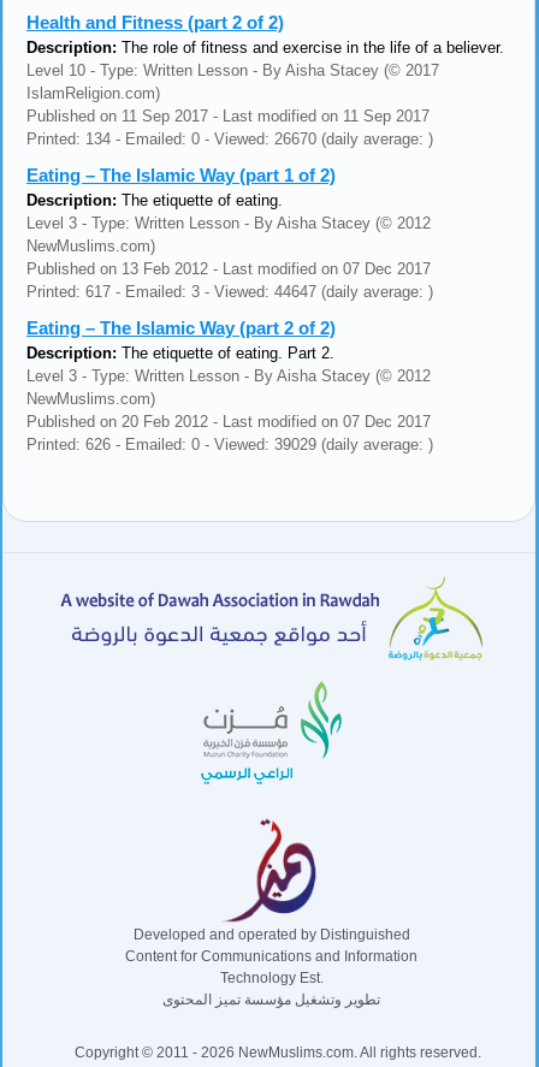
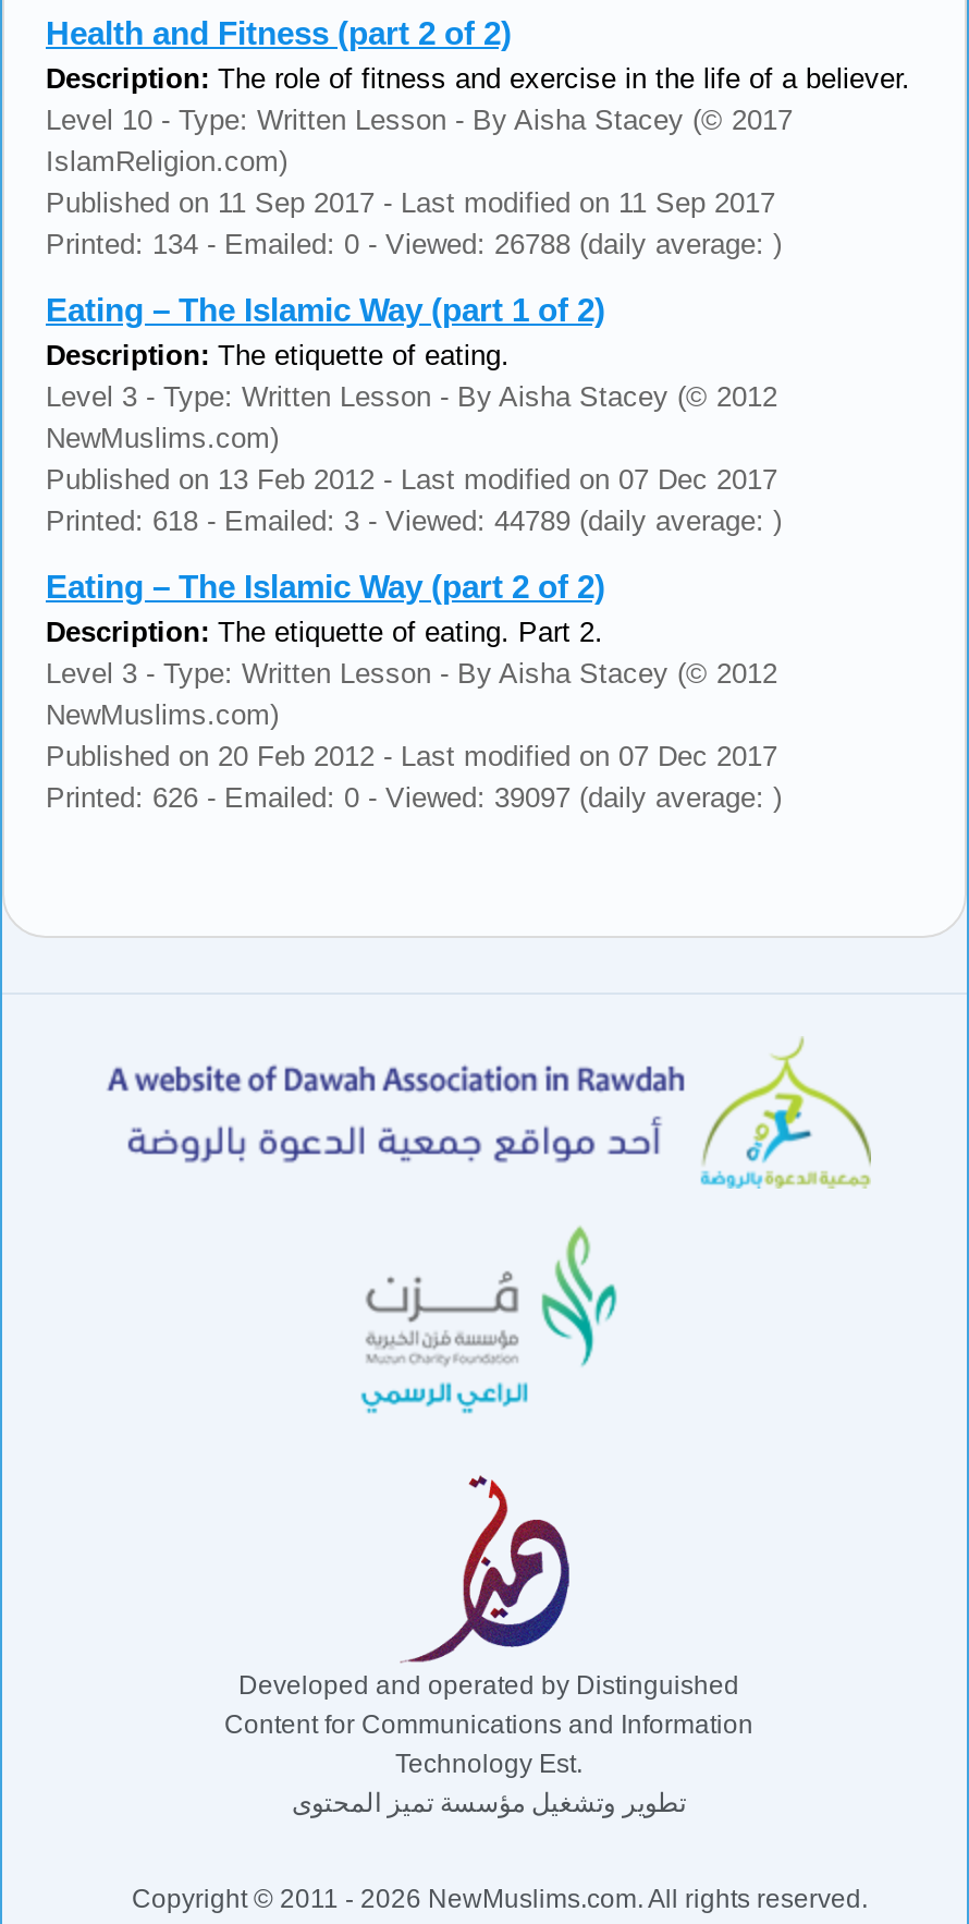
- Printed: 134 - Emailed: 0 - Viewed: 26670 (daily average: )
+ Printed: 134 - Emailed: 0 - Viewed: 26788 (daily average: )

- Printed: 617 - Emailed: 3 - Viewed: 44647 (daily average: )
+ Printed: 618 - Emailed: 3 - Viewed: 44789 (daily average: )

- Printed: 626 - Emailed: 0 - Viewed: 39029 (daily average: )
+ Printed: 626 - Emailed: 0 - Viewed: 39097 (daily average: )
